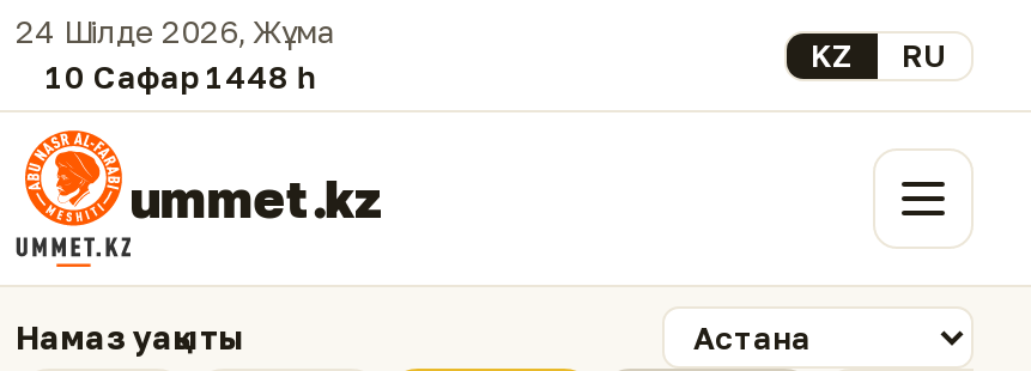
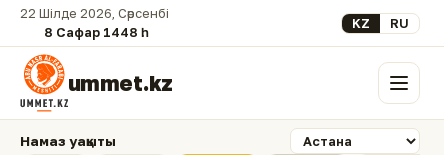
- 24 Шілде 2026, Жұма
+ 22 Шілде 2026, Сәрсенбі

- 10 Сафар 1448 һ.
+ 8 Сафар 1448 һ.
